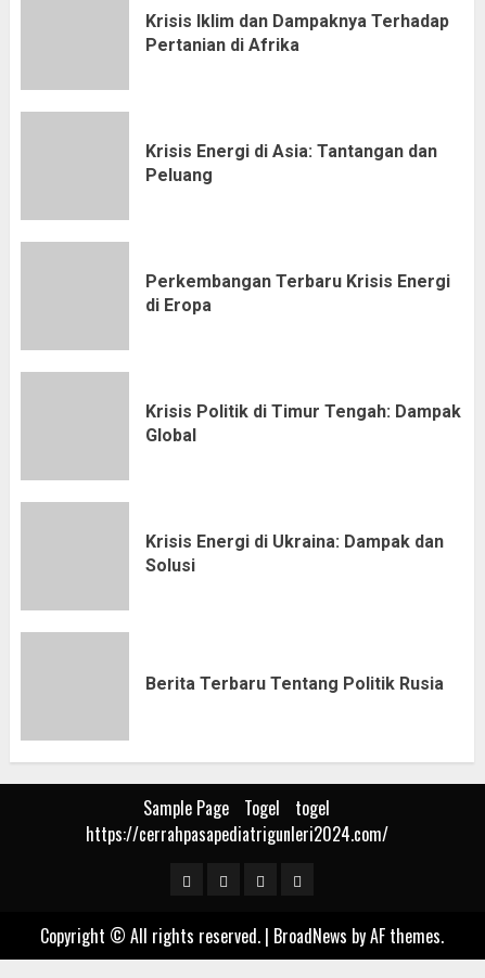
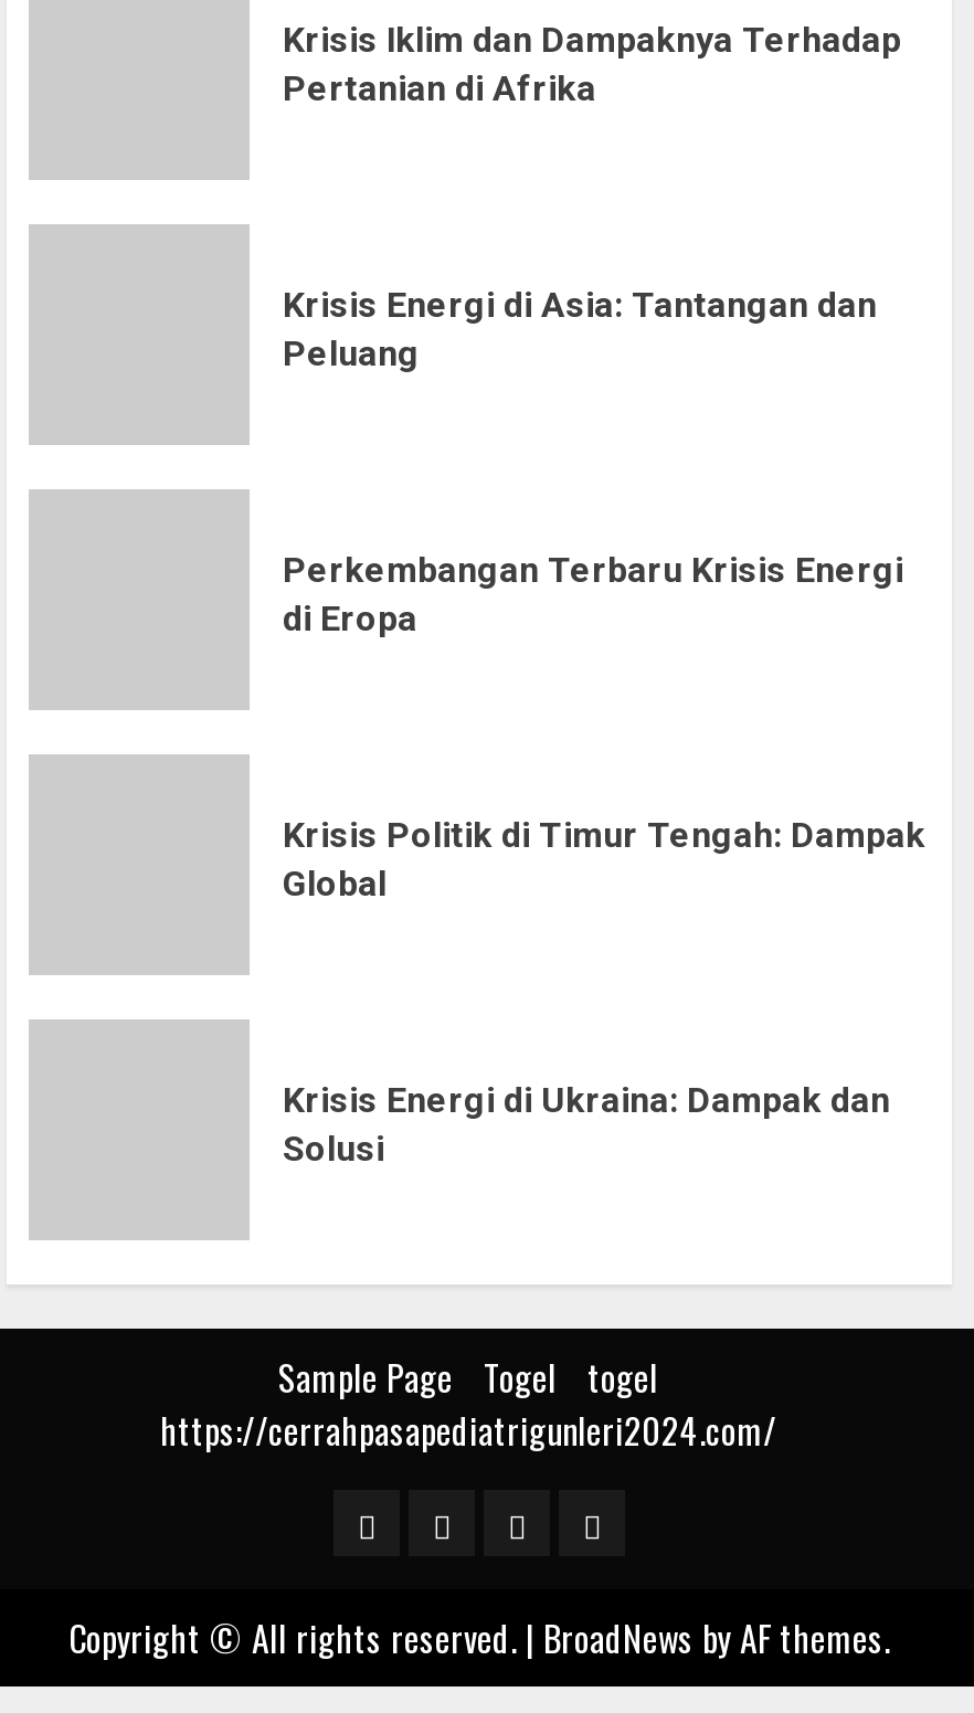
- Berita Terbaru Tentang Politik Rusia
